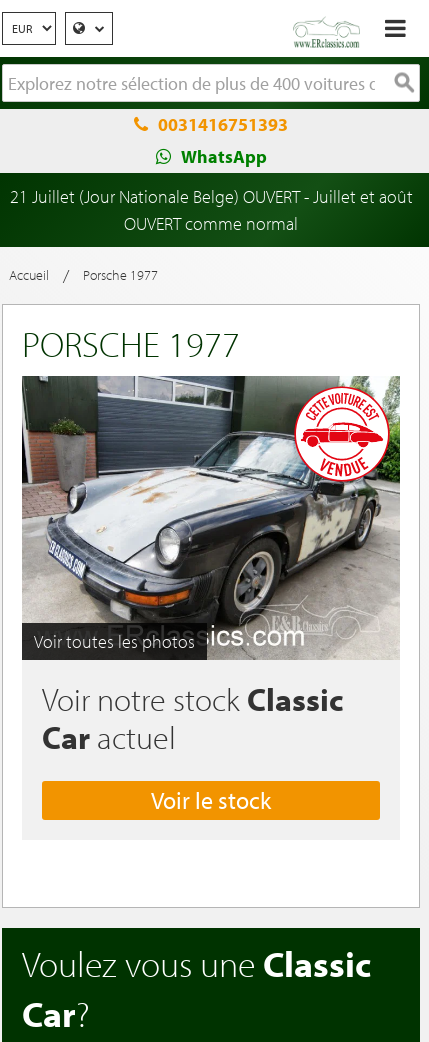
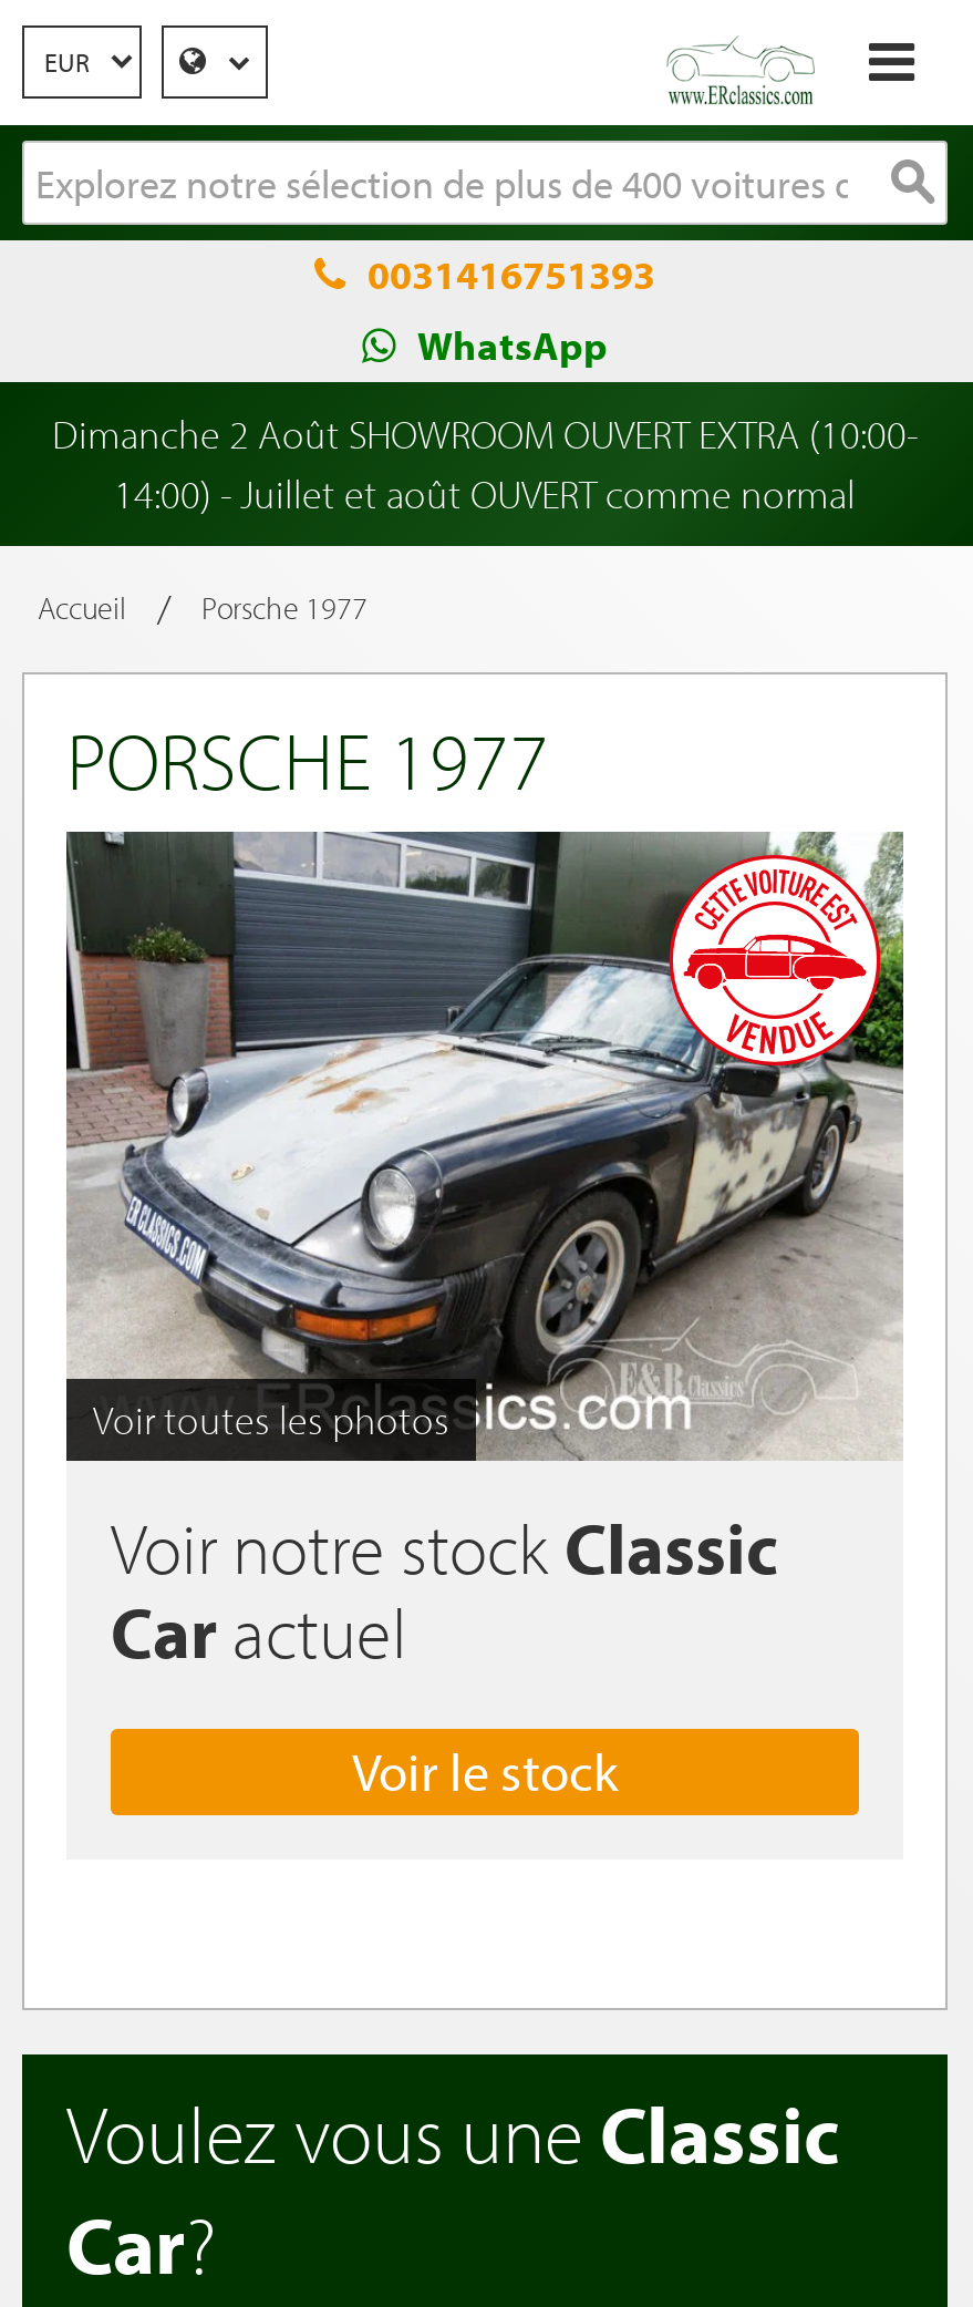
- 21 Juillet (Jour Nationale Belge) OUVERT - Juillet et août
- OUVERT comme normal
+ Dimanche 2 Août SHOWROOM OUVERT EXTRA (10:00-
+ 14:00) - Juillet et août OUVERT comme normal
